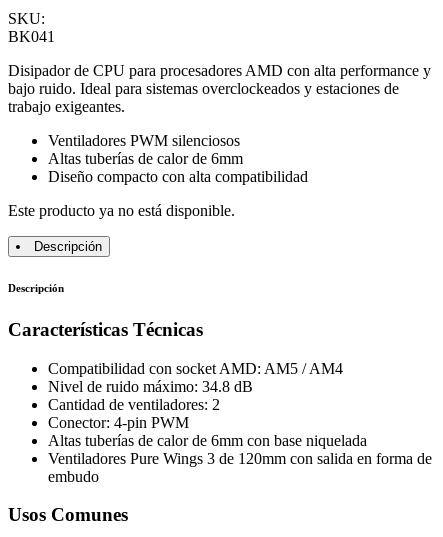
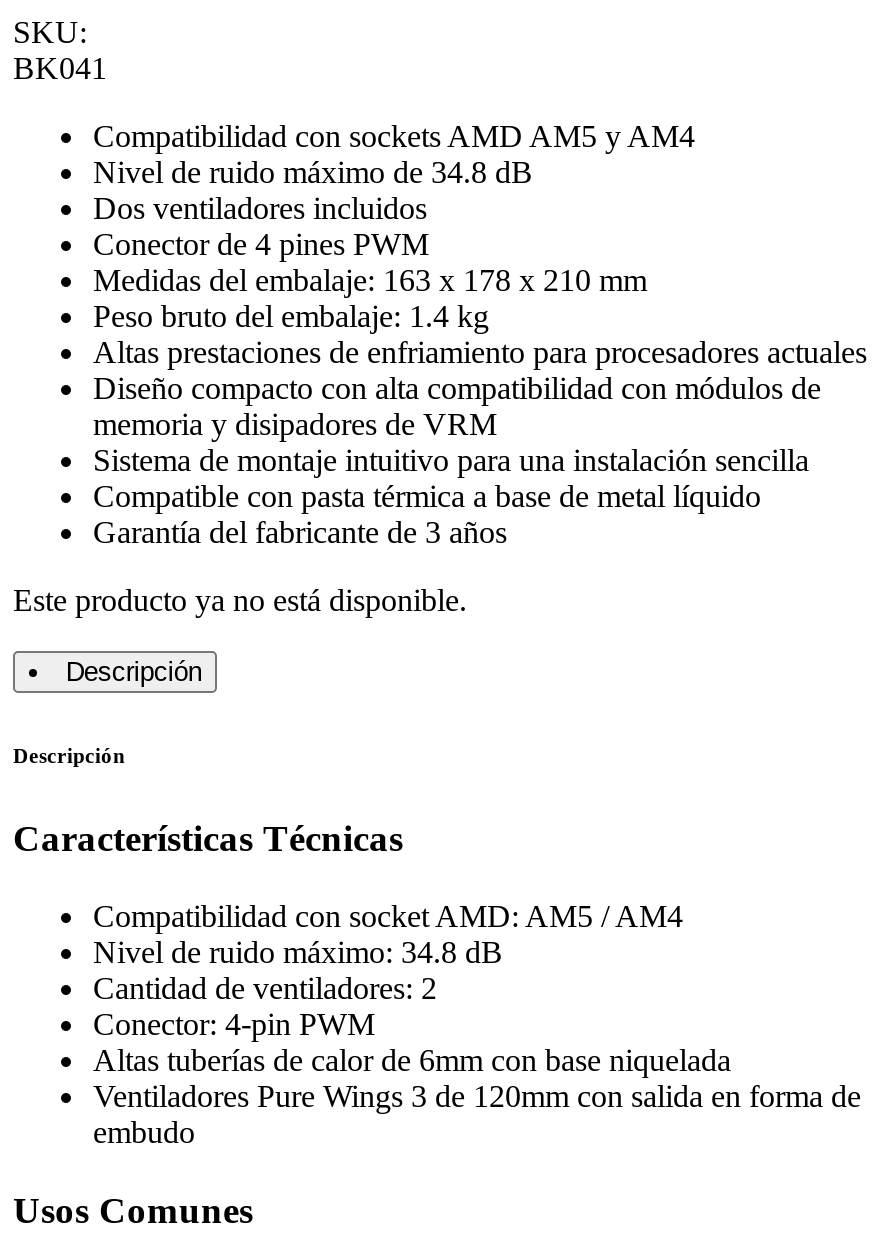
- Disipador de CPU para procesadores AMD con alta performance y
- bajo ruido. Ideal para sistemas overclockeados y estaciones de
- trabajo exigeantes.
- Ventiladores PWM silenciosos
- Altas tuberías de calor de 6mm
- Diseño compacto con alta compatibilidad
+ Compatibilidad con sockets AMD AM5 y AM4
+ Nivel de ruido máximo de 34.8 dB
+ Dos ventiladores incluidos
+ Conector de 4 pines PWM
+ Medidas del embalaje: 163 x 178 x 210 mm
+ Peso bruto del embalaje: 1.4 kg
+ Altas prestaciones de enfriamiento para procesadores actuales
+ Diseño compacto con alta compatibilidad con módulos de
+ memoria y disipadores de VRM
+ Sistema de montaje intuitivo para una instalación sencilla
+ Compatible con pasta térmica a base de metal líquido
+ Garantía del fabricante de 3 años
